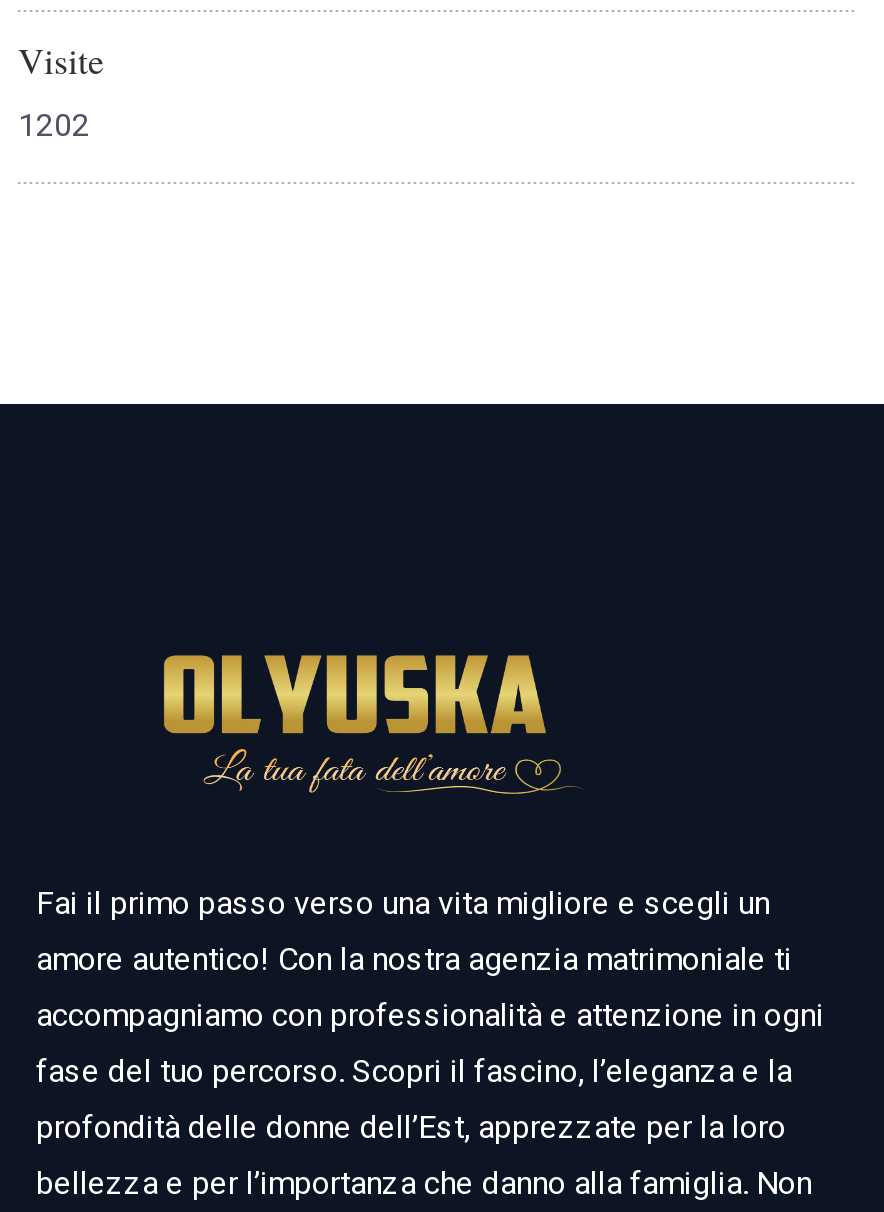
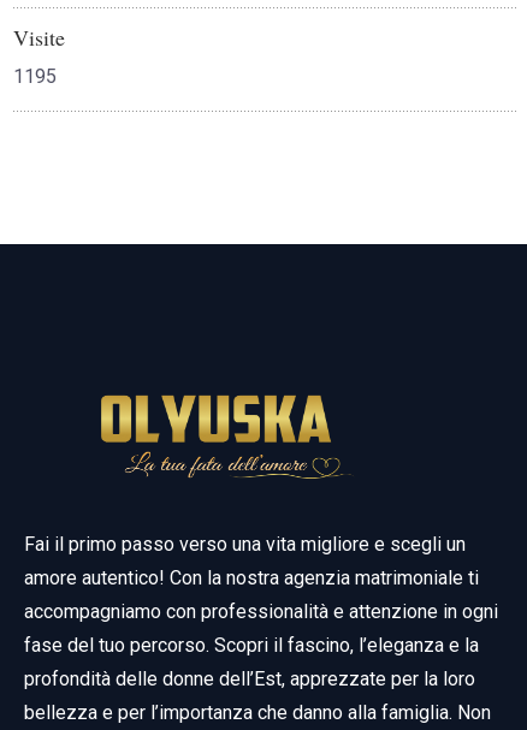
- 1202
+ 1195
